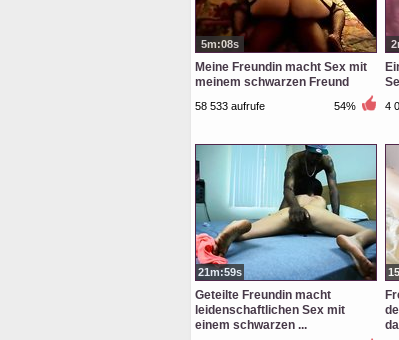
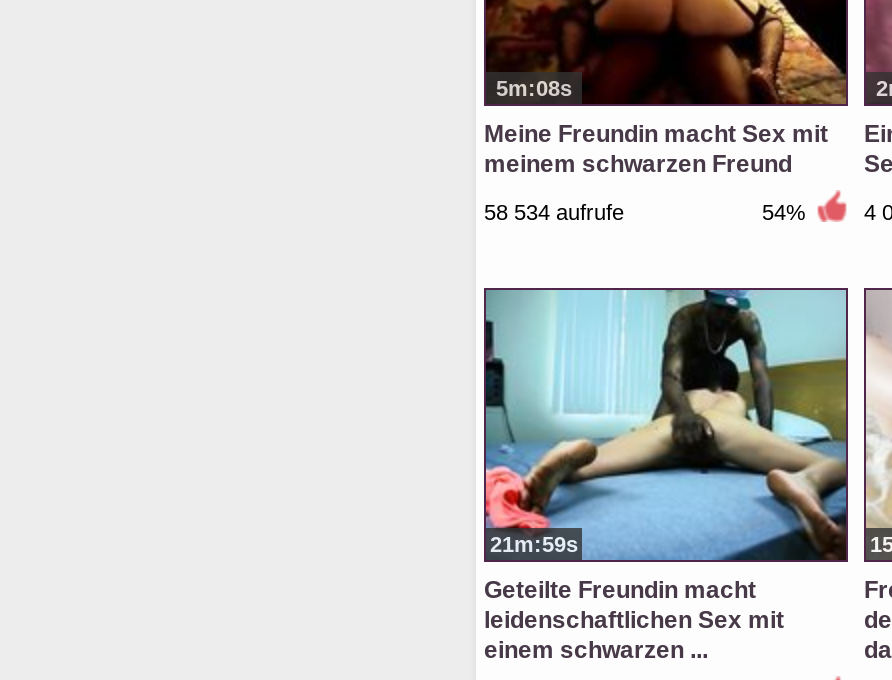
- 58 533 aufrufe
+ 58 534 aufrufe
